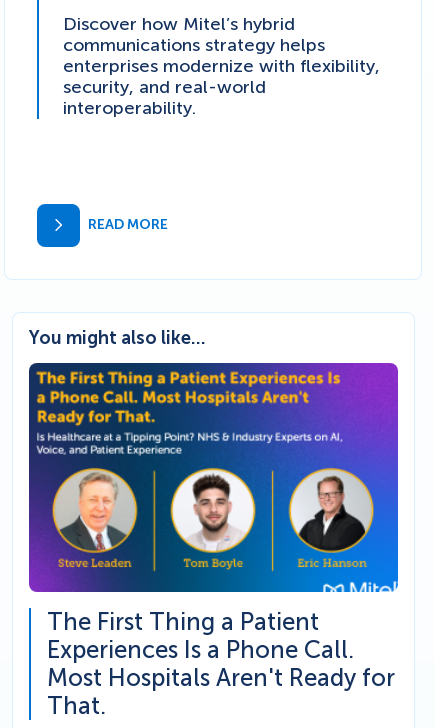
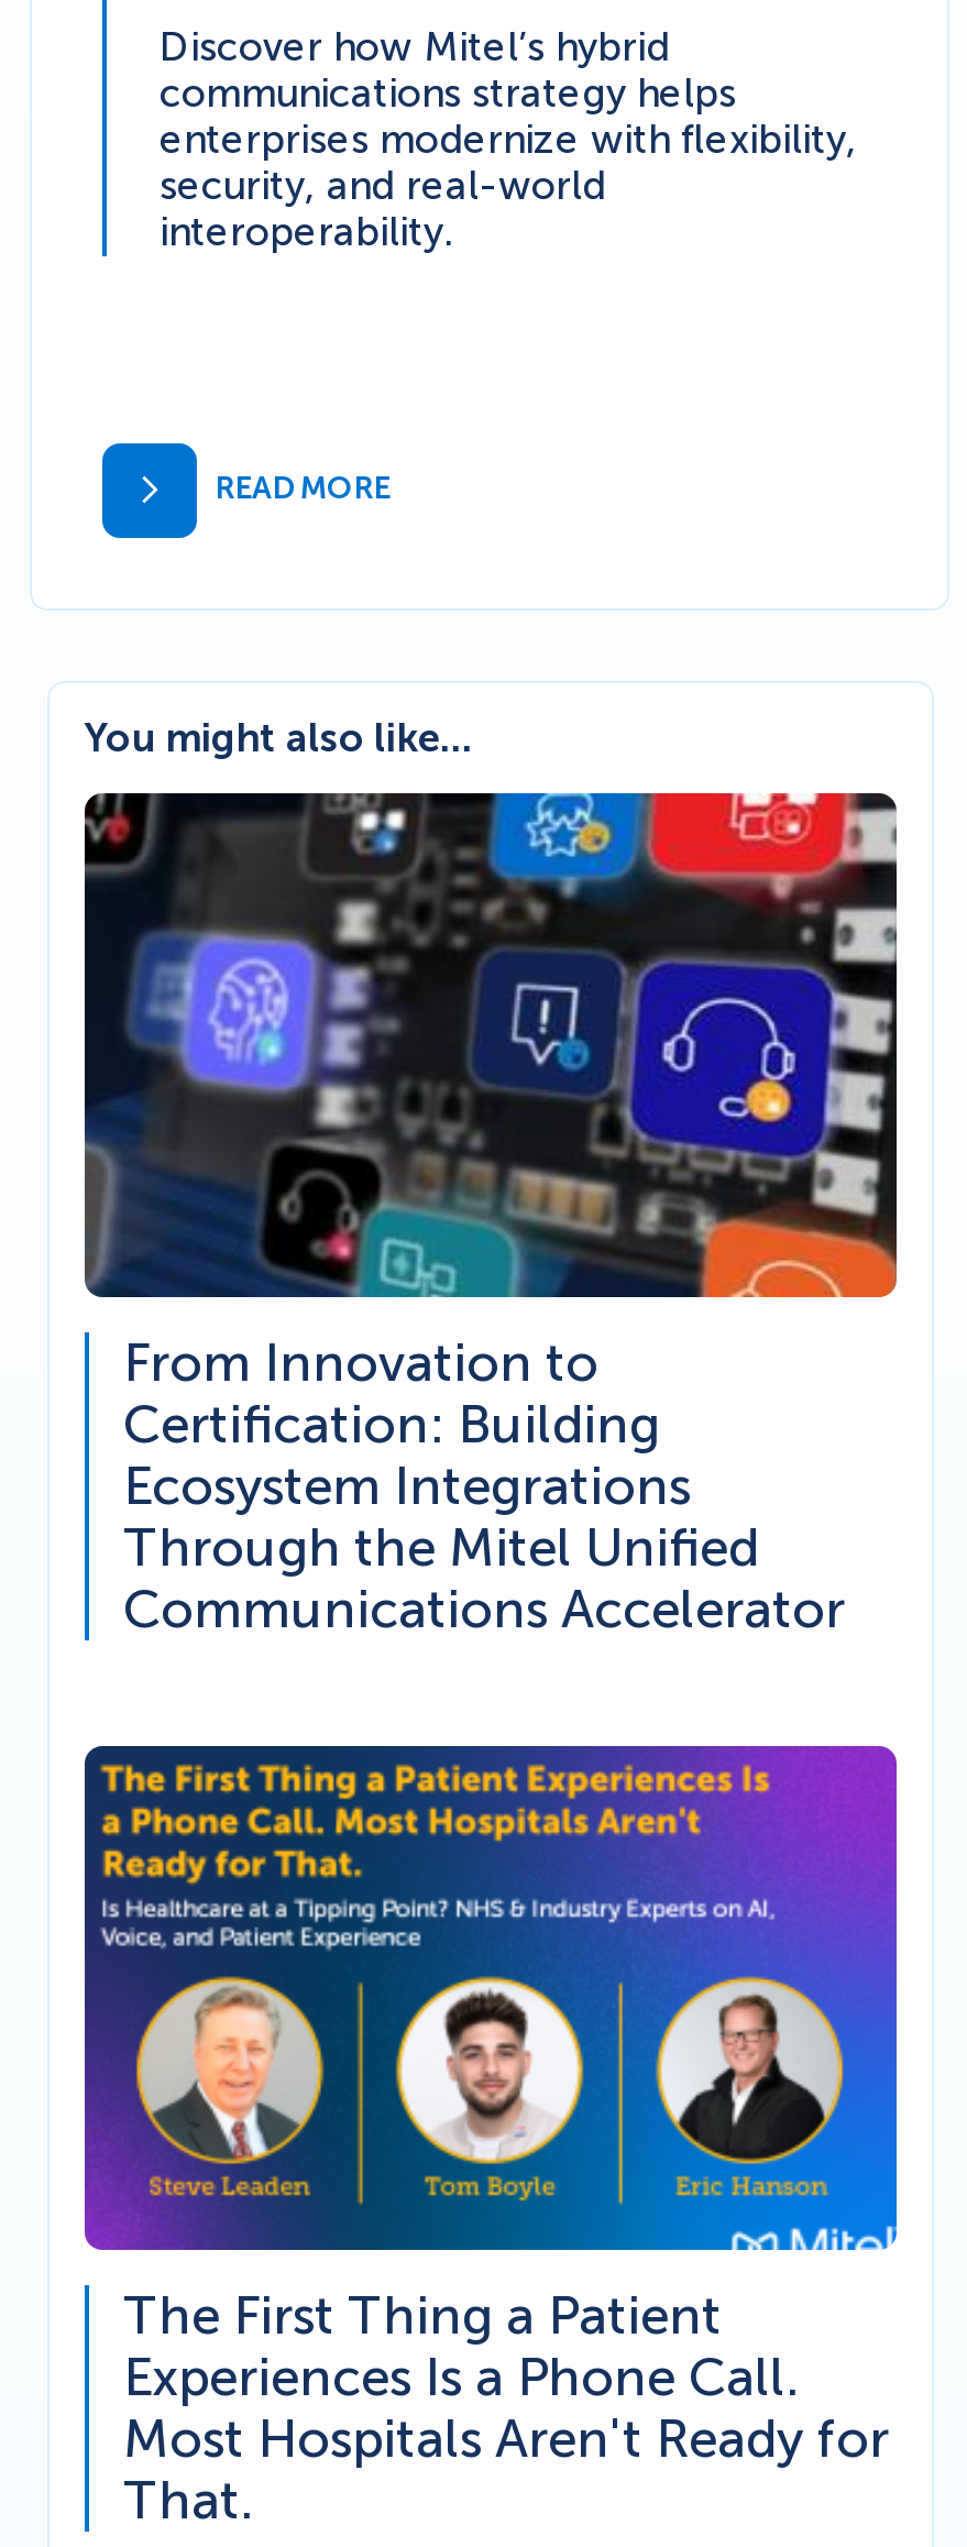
+ [image]
+ From Innovation to
+ Certification: Building
+ Ecosystem Integrations
+ Through the Mitel Unified
+ Communications Accelerator
